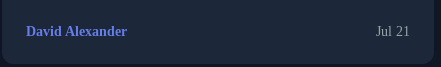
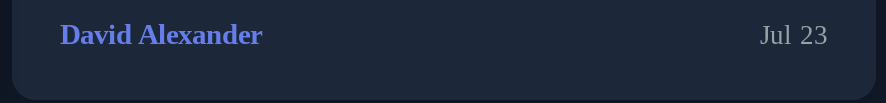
- Jul 21
+ Jul 23
